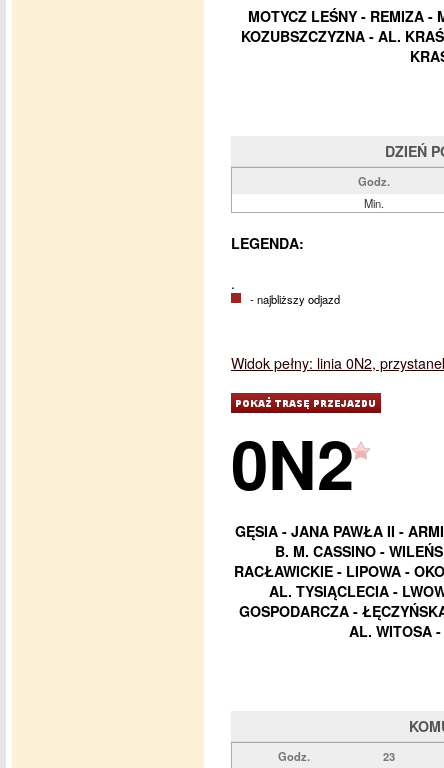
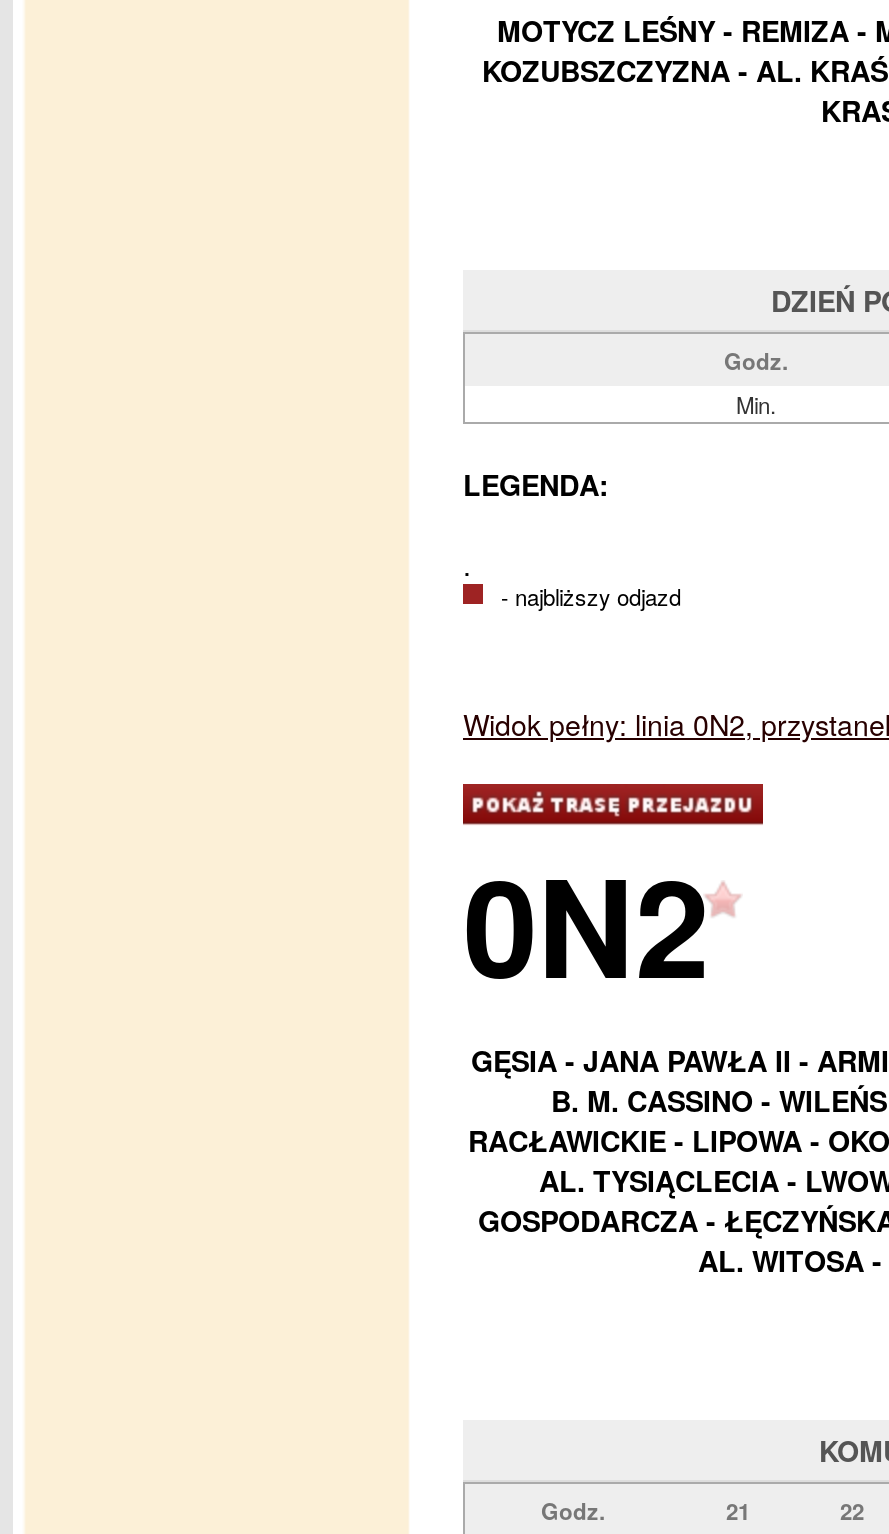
- 23
+ 21
+ 22
